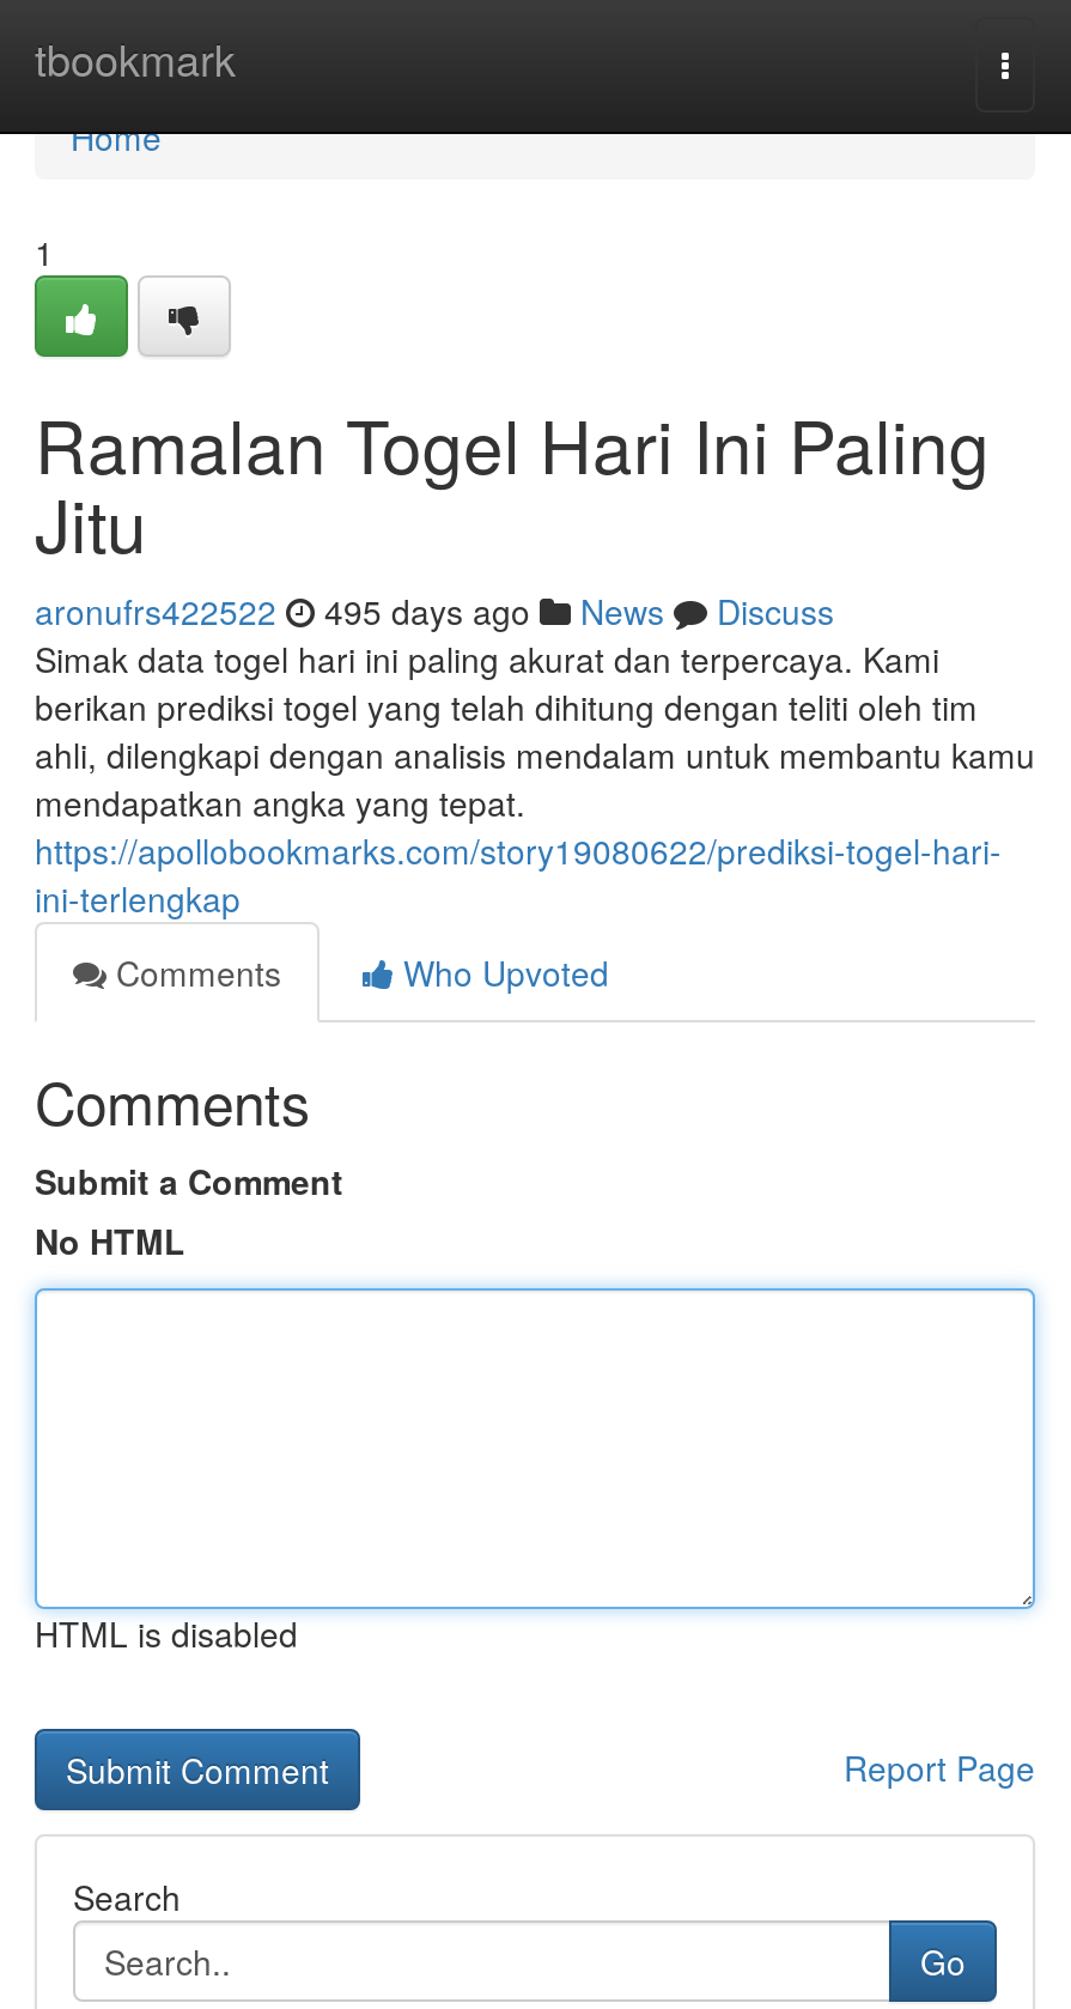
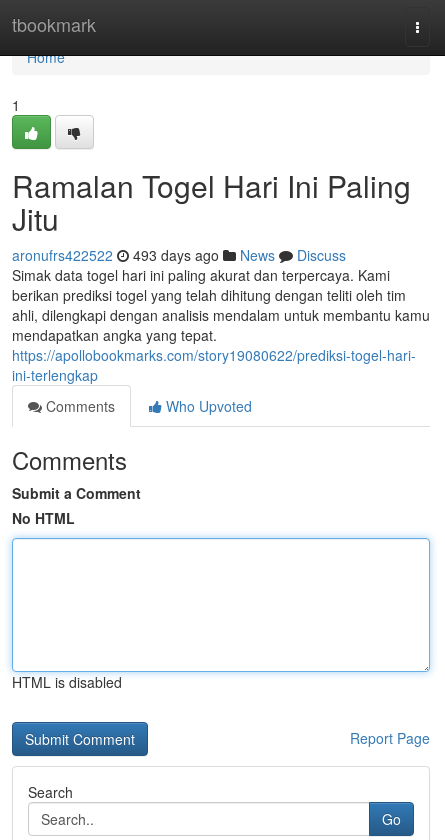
- aronufrs422522 495 days ago News Discuss
+ aronufrs422522 493 days ago News Discuss
